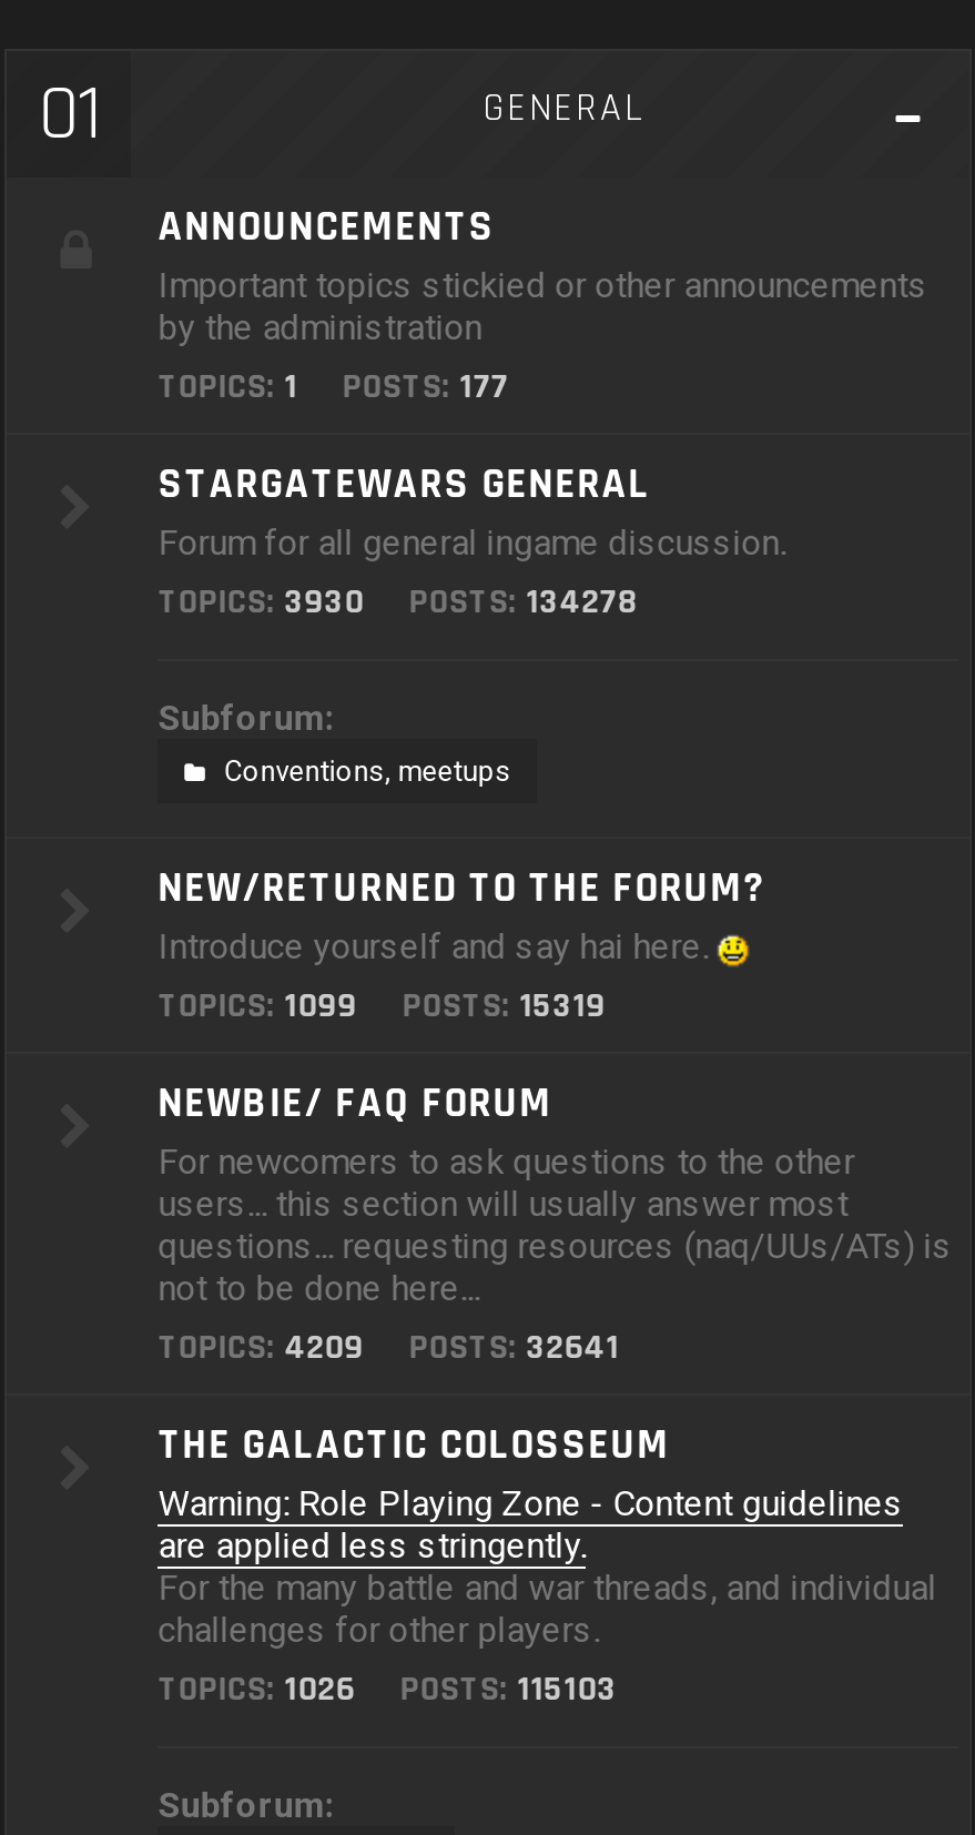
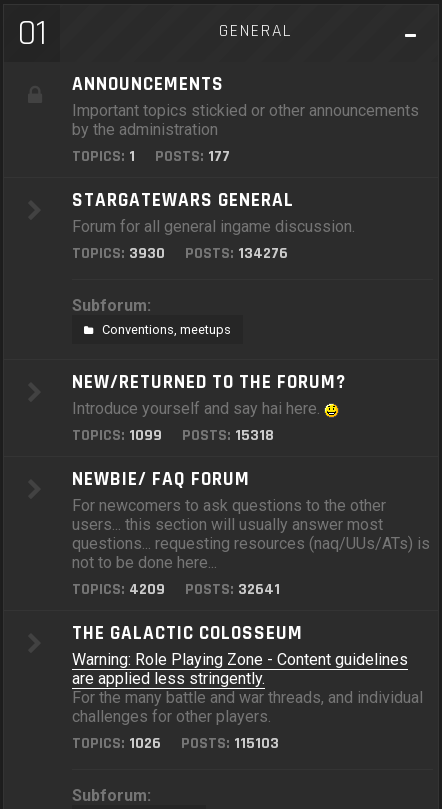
- TOPICS: 3930 POSTS: 134278
+ TOPICS: 3930 POSTS: 134276

- TOPICS: 1099 POSTS: 15319
+ TOPICS: 1099 POSTS: 15318
